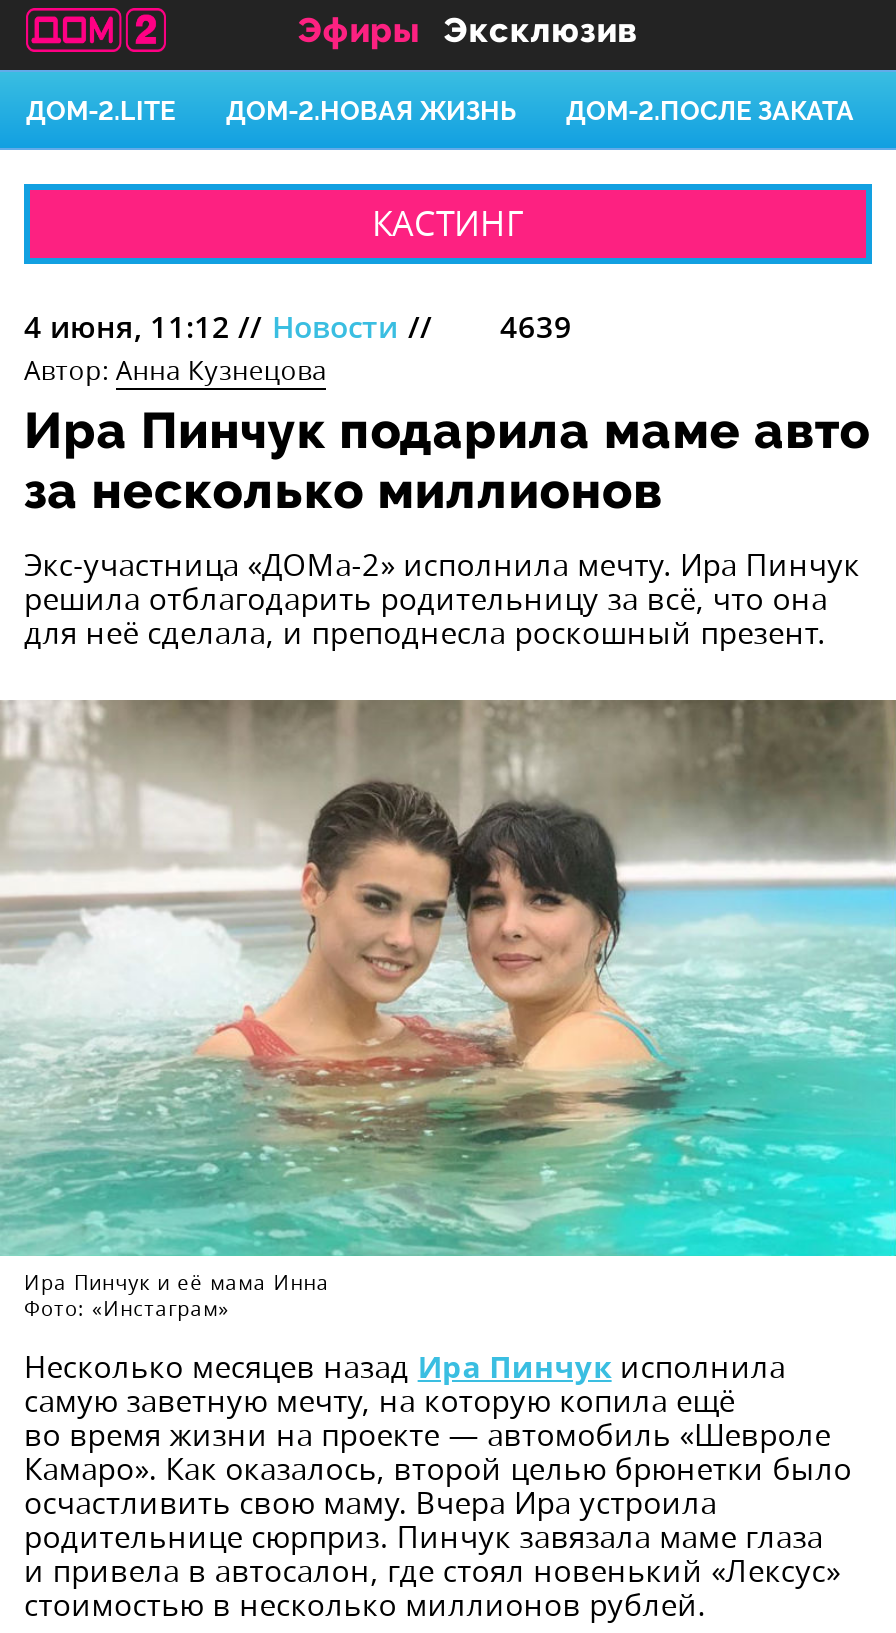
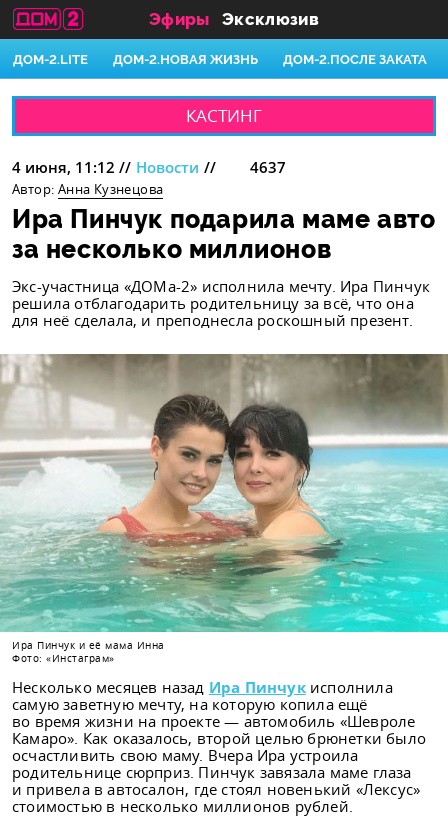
- 4 июня, 11:12 // Новости // 4639
+ 4 июня, 11:12 // Новости // 4637
